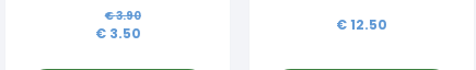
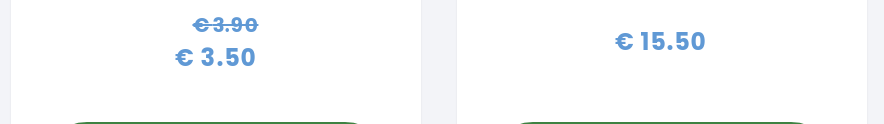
- €12.50
+ €15.50
